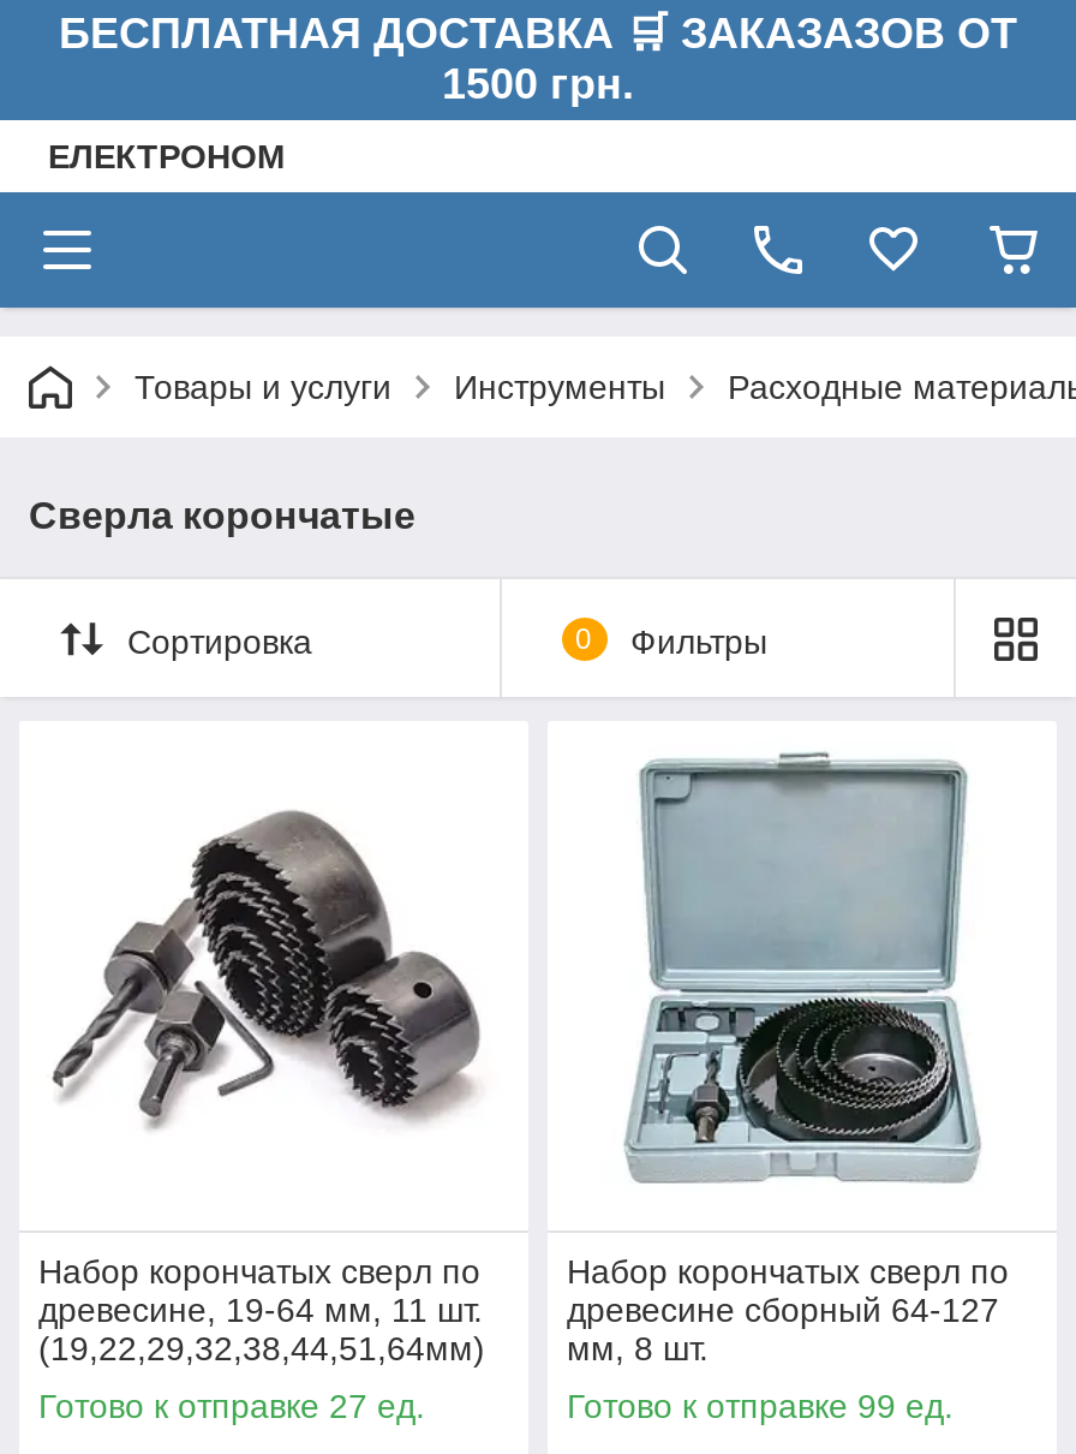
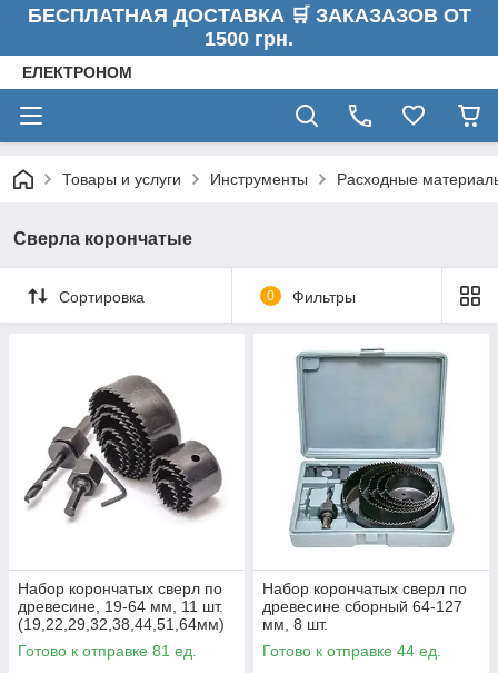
- Готово к отправке 27 ед.
+ Готово к отправке 81 ед.

- Готово к отправке 99 ед.
+ Готово к отправке 44 ед.
